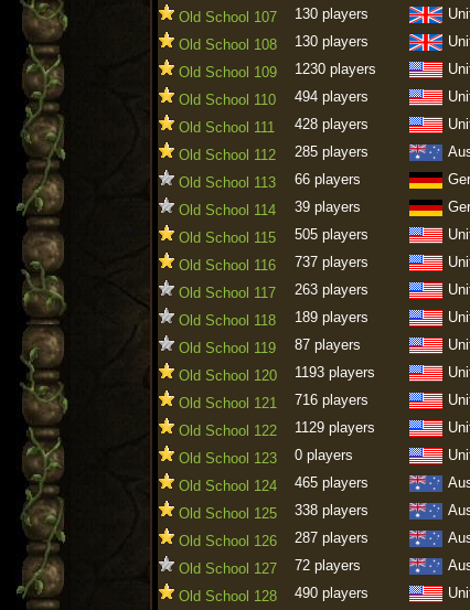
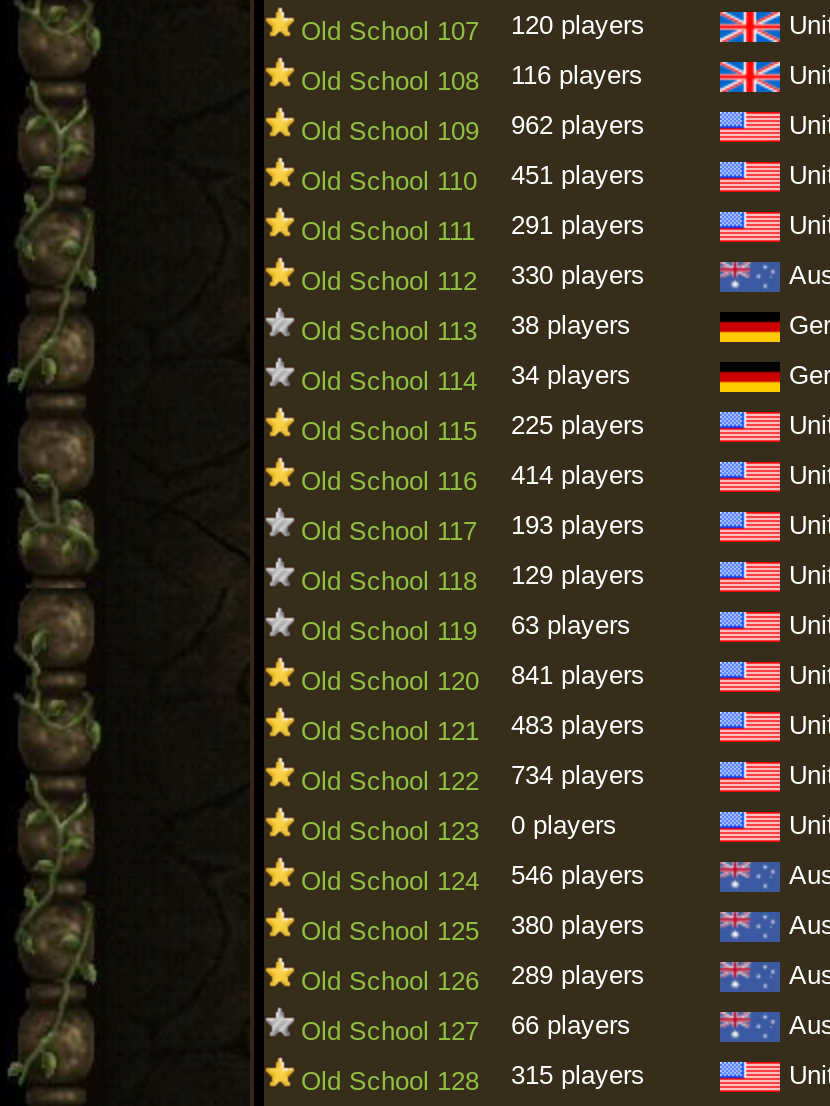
- Old School 107 130 players
+ Old School 107 120 players

- Old School 108 130 players
+ Old School 108 116 players

- Old School 109 1230 players
+ Old School 109 962 players

- Old School 110 494 players
+ Old School 110 451 players

- Old School 111 428 players
+ Old School 111 291 players

- Old School 112 285 players
+ Old School 112 330 players

- Old School 113 66 players
+ Old School 113 38 players

- Old School 114 39 players
+ Old School 114 34 players

- Old School 115 505 players
+ Old School 115 225 players

- Old School 116 737 players
+ Old School 116 414 players

- Old School 117 263 players
+ Old School 117 193 players

- Old School 118 189 players
+ Old School 118 129 players

- Old School 119 87 players
+ Old School 119 63 players

- Old School 120 1193 players
+ Old School 120 841 players

- Old School 121 716 players
+ Old School 121 483 players

- Old School 122 1129 players
+ Old School 122 734 players

- Old School 124 465 players
+ Old School 124 546 players

- Old School 125 338 players
+ Old School 125 380 players

- Old School 126 287 players
+ Old School 126 289 players

- Old School 127 72 players
+ Old School 127 66 players

- Old School 128 490 players
+ Old School 128 315 players
